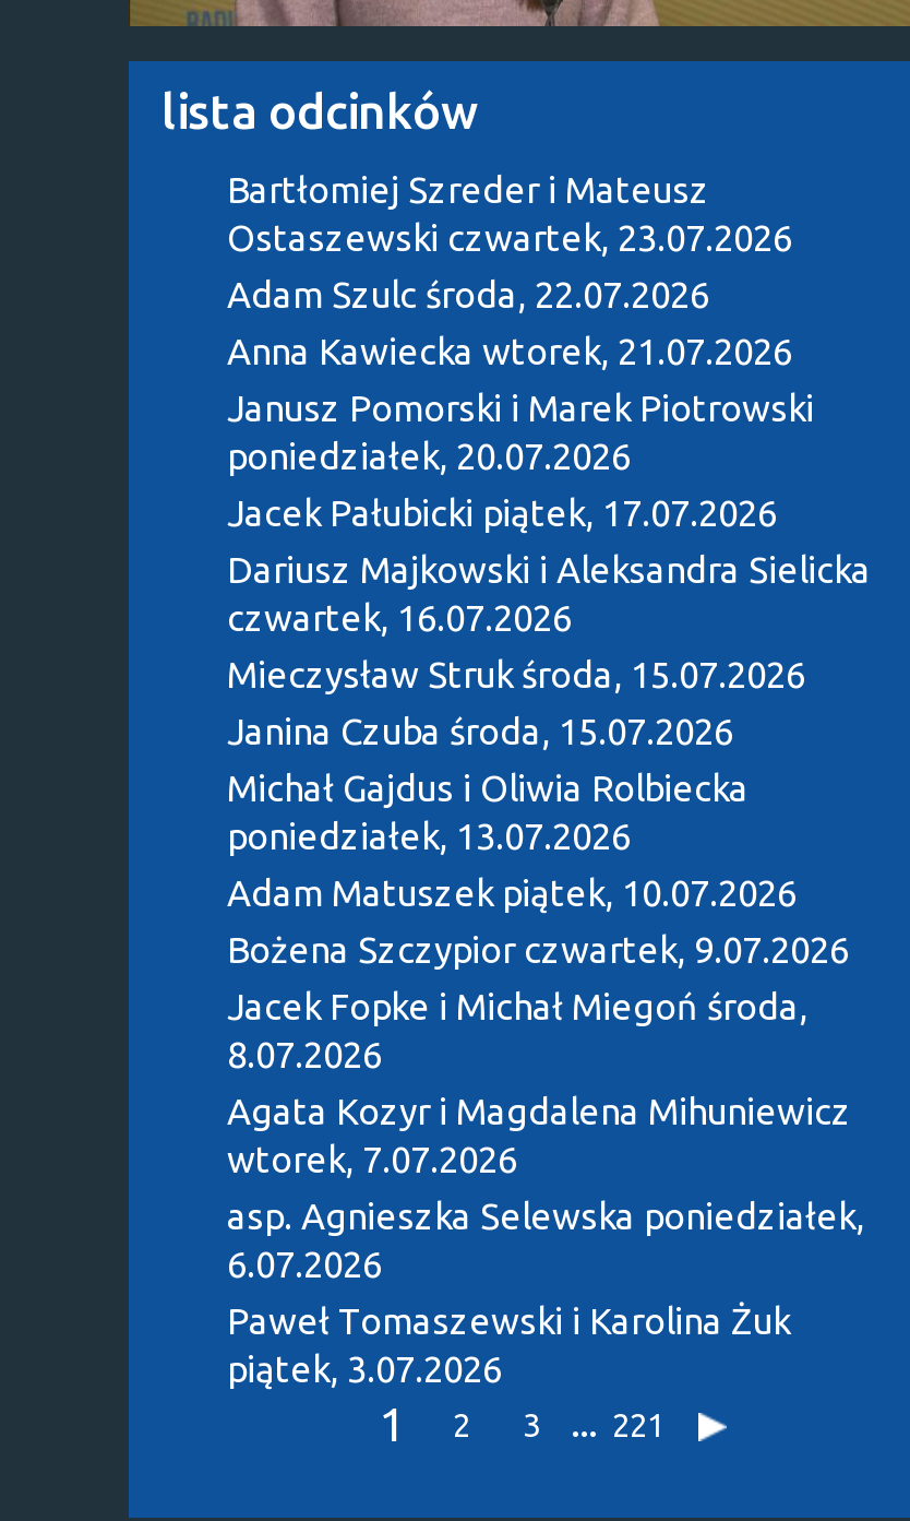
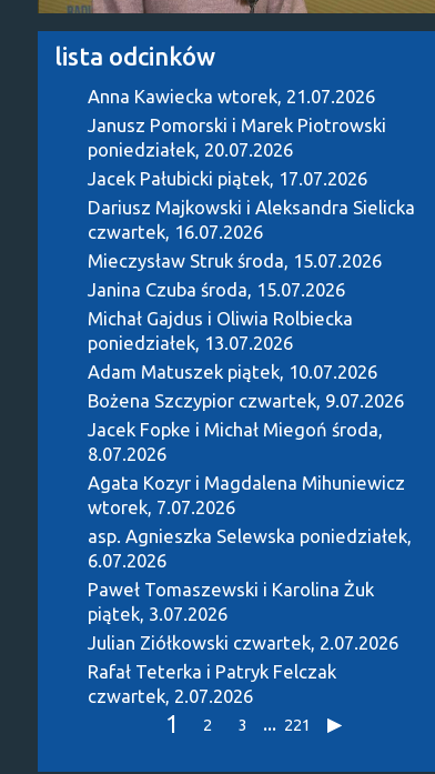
- Bartłomiej Szreder i Mateusz
- Ostaszewski czwartek, 23.07.2026
- Adam Szulc środa, 22.07.2026

moved up: Anna Kawiecka wtorek, 21.07.2026 | Janusz Pomorski i Marek Piotrowski | poniedziałek, 20.07.2026 | ... | Paweł Tomaszewski i Karolina Żuk | piątek, 3.07.2026

+ Julian Ziółkowski czwartek, 2.07.2026
+ Rafał Teterka i Patryk Felczak
+ czwartek, 2.07.2026
